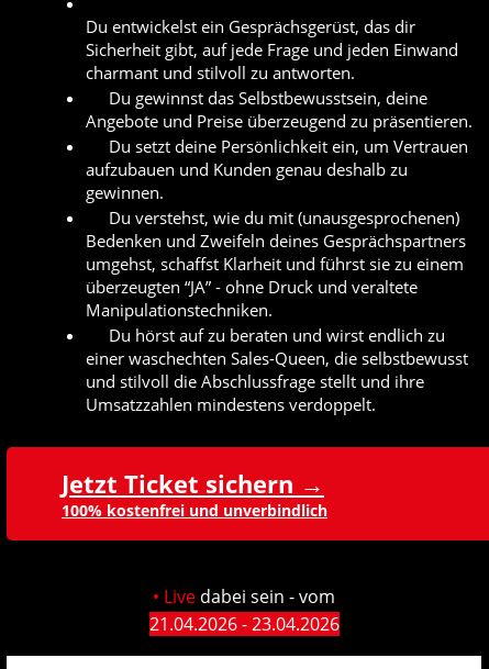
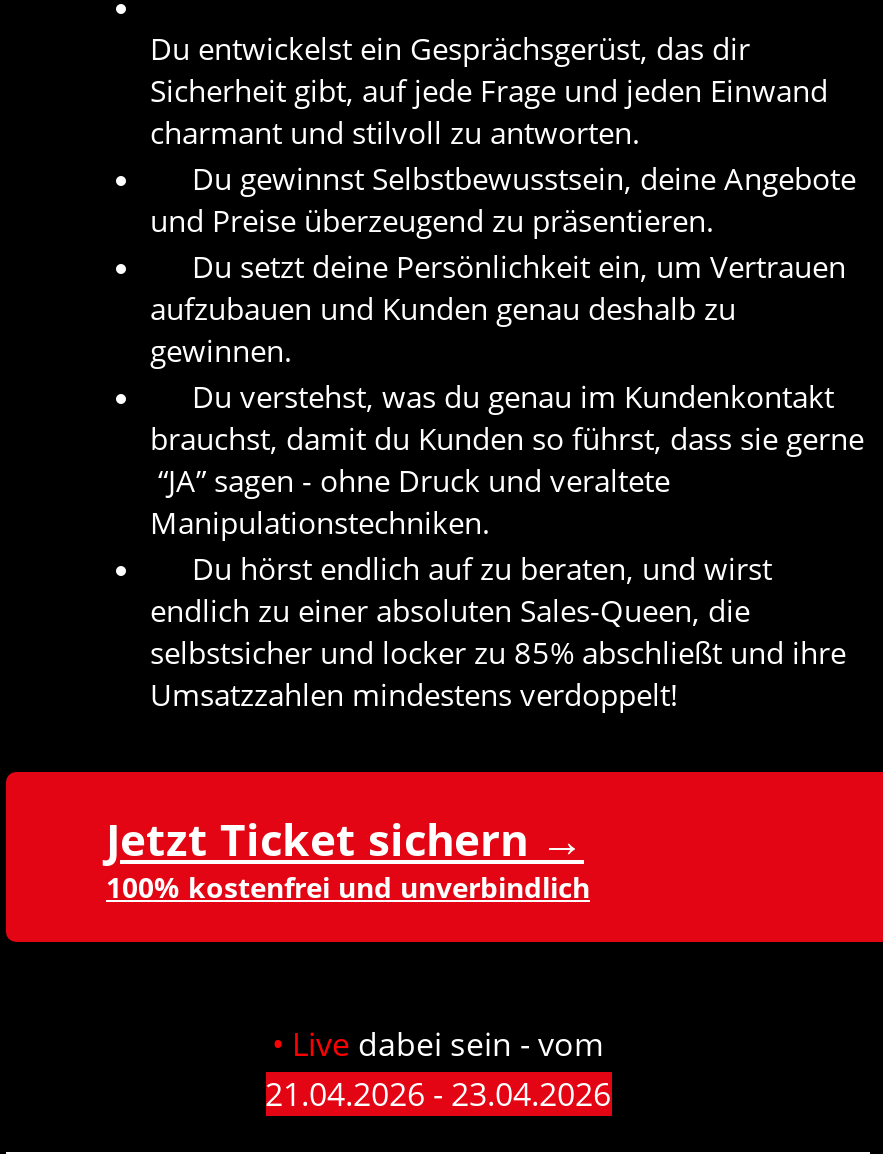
- Du gewinnst das Selbstbewusstsein, deine
- Angebote und Preise überzeugend zu präsentieren.
+ Du gewinnst Selbstbewusstsein, deine Angebote
+ und Preise überzeugend zu präsentieren.

- Du verstehst, wie du mit (unausgesprochenen)
- Bedenken und Zweifeln deines Gesprächspartners
- umgehst, schaffst Klarheit und führst sie zu einem
- überzeugten “JA” - ohne Druck und veraltete
+ Du verstehst, was du genau im Kundenkontakt
+ brauchst, damit du Kunden so führst, dass sie gerne
+ “JA” sagen - ohne Druck und veraltete

- Du hörst auf zu beraten und wirst endlich zu
- einer waschechten Sales-Queen, die selbstbewusst
- und stilvoll die Abschlussfrage stellt und ihre
- Umsatzzahlen mindestens verdoppelt.
+ Du hörst endlich auf zu beraten, und wirst
+ endlich zu einer absoluten Sales-Queen, die
+ selbstsicher und locker zu 85% abschließt und ihre
+ Umsatzzahlen mindestens verdoppelt!
